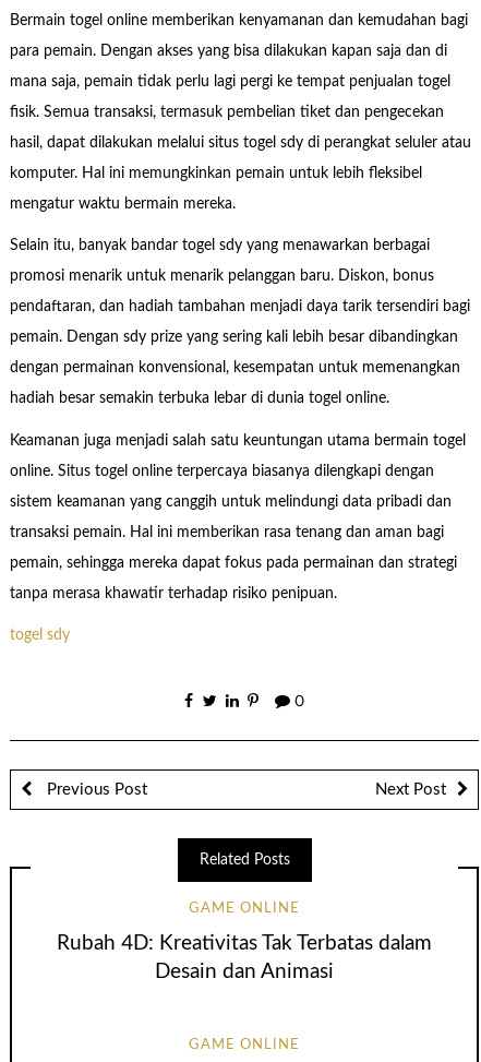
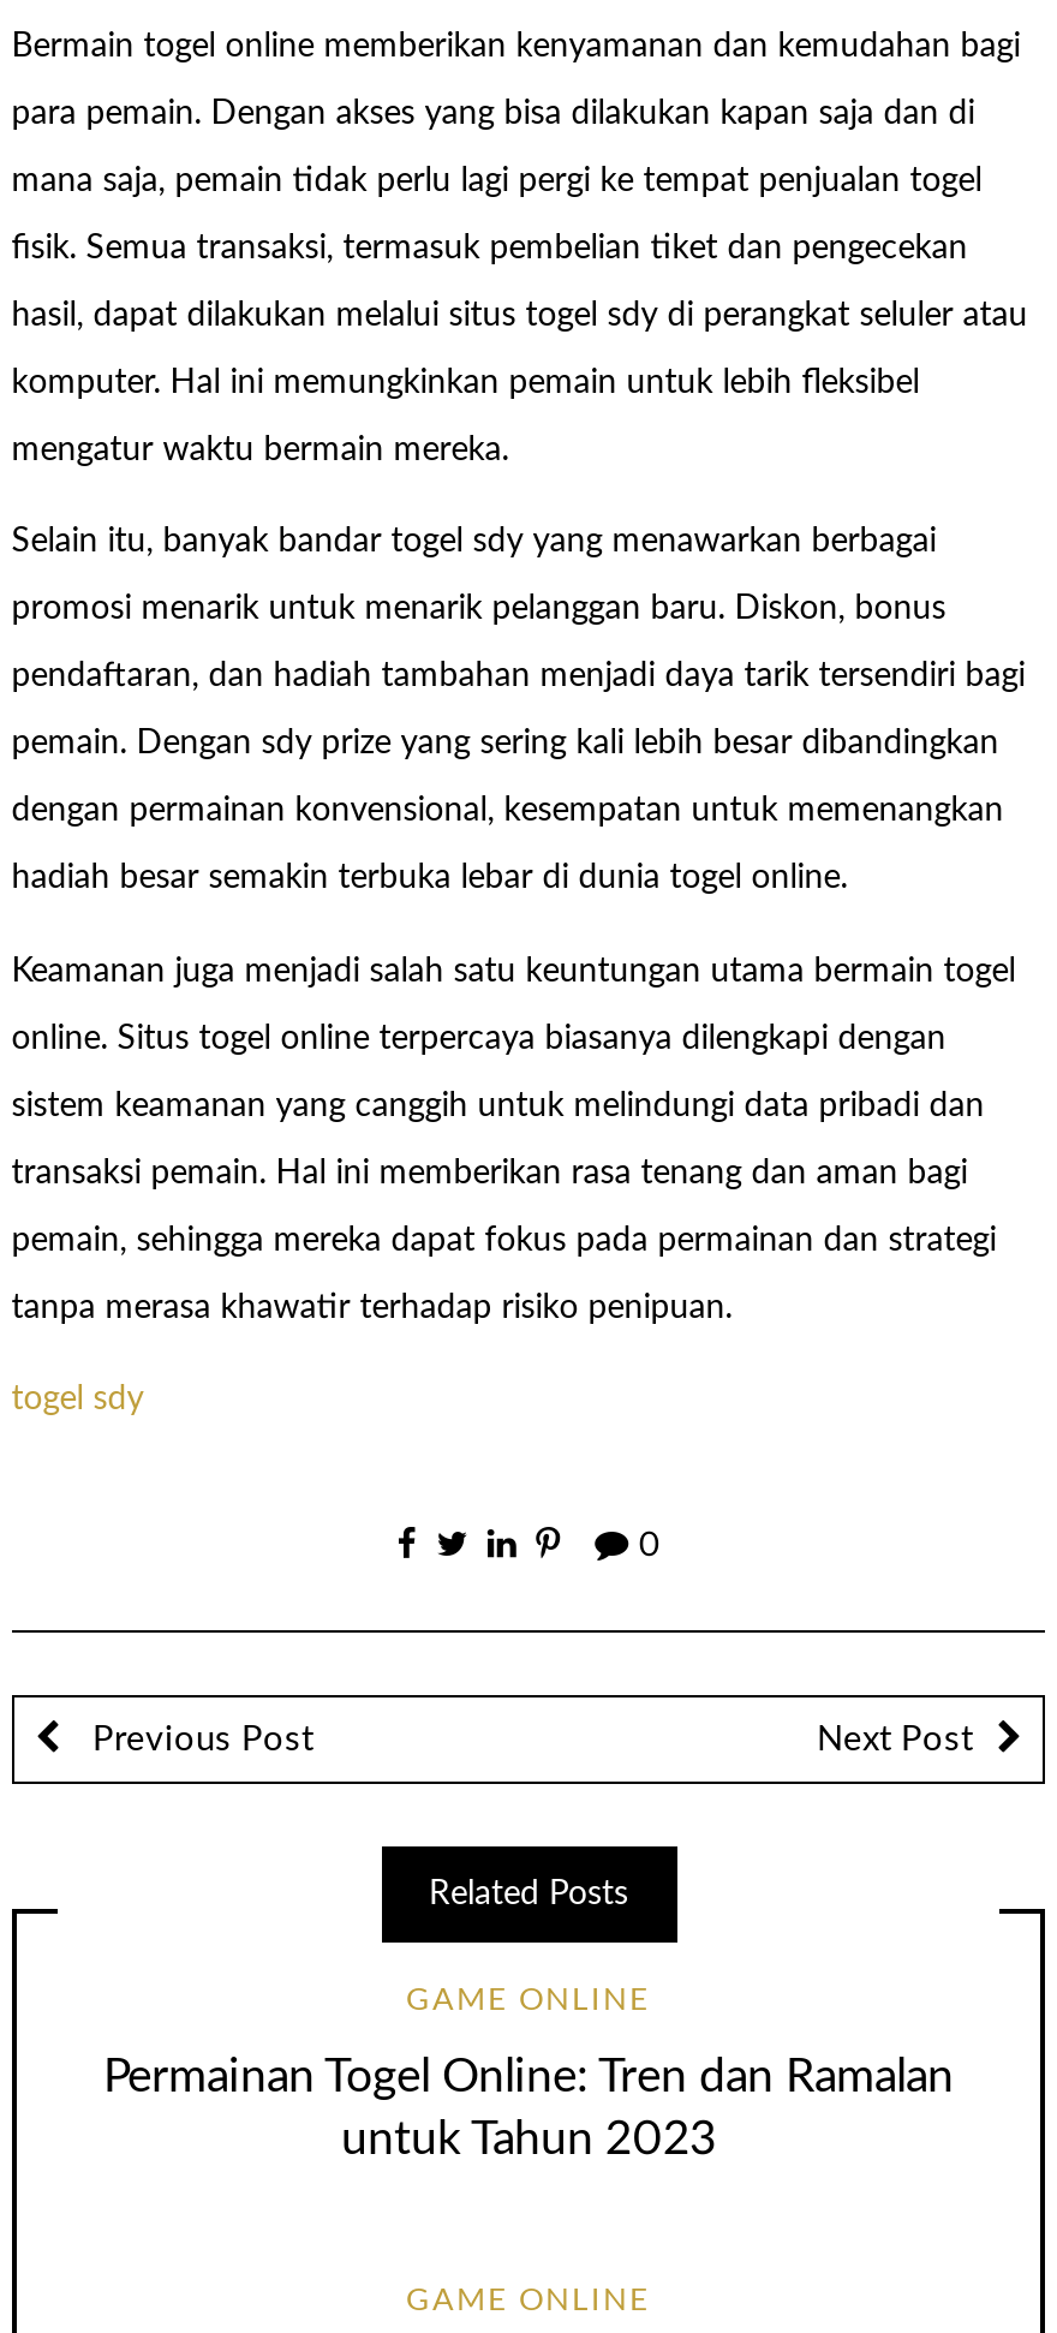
- Rubah 4D: Kreativitas Tak Terbatas dalam
- Desain dan Animasi
+ Permainan Togel Online: Tren dan Ramalan
+ untuk Tahun 2023
